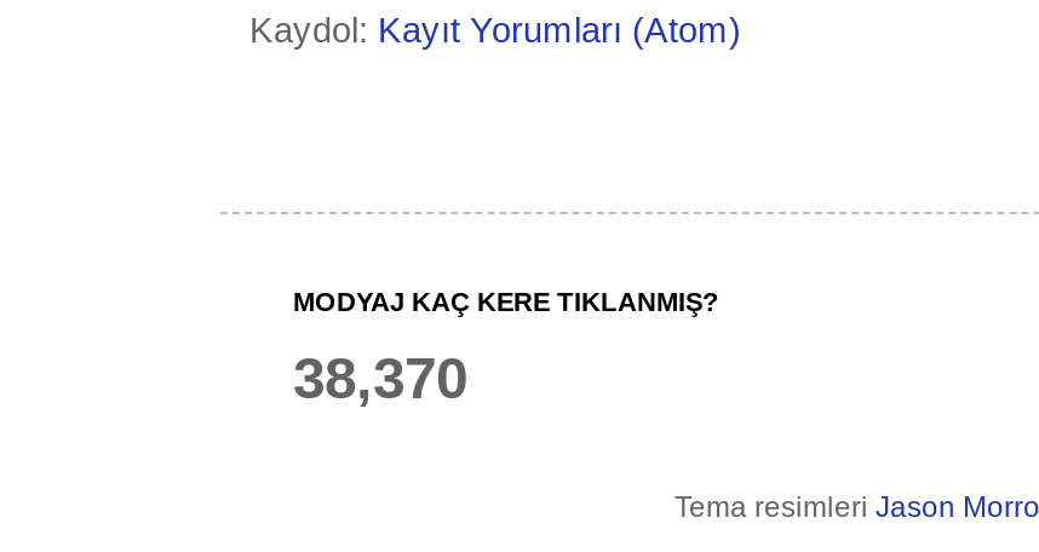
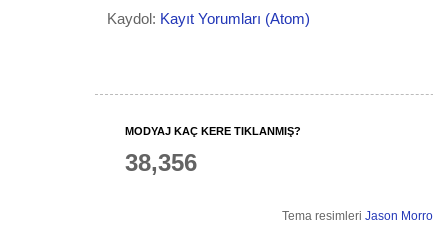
- 38,370
+ 38,356
